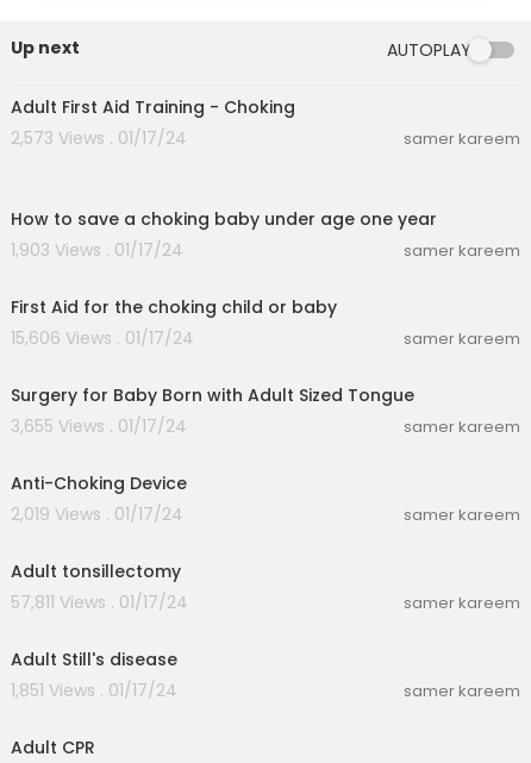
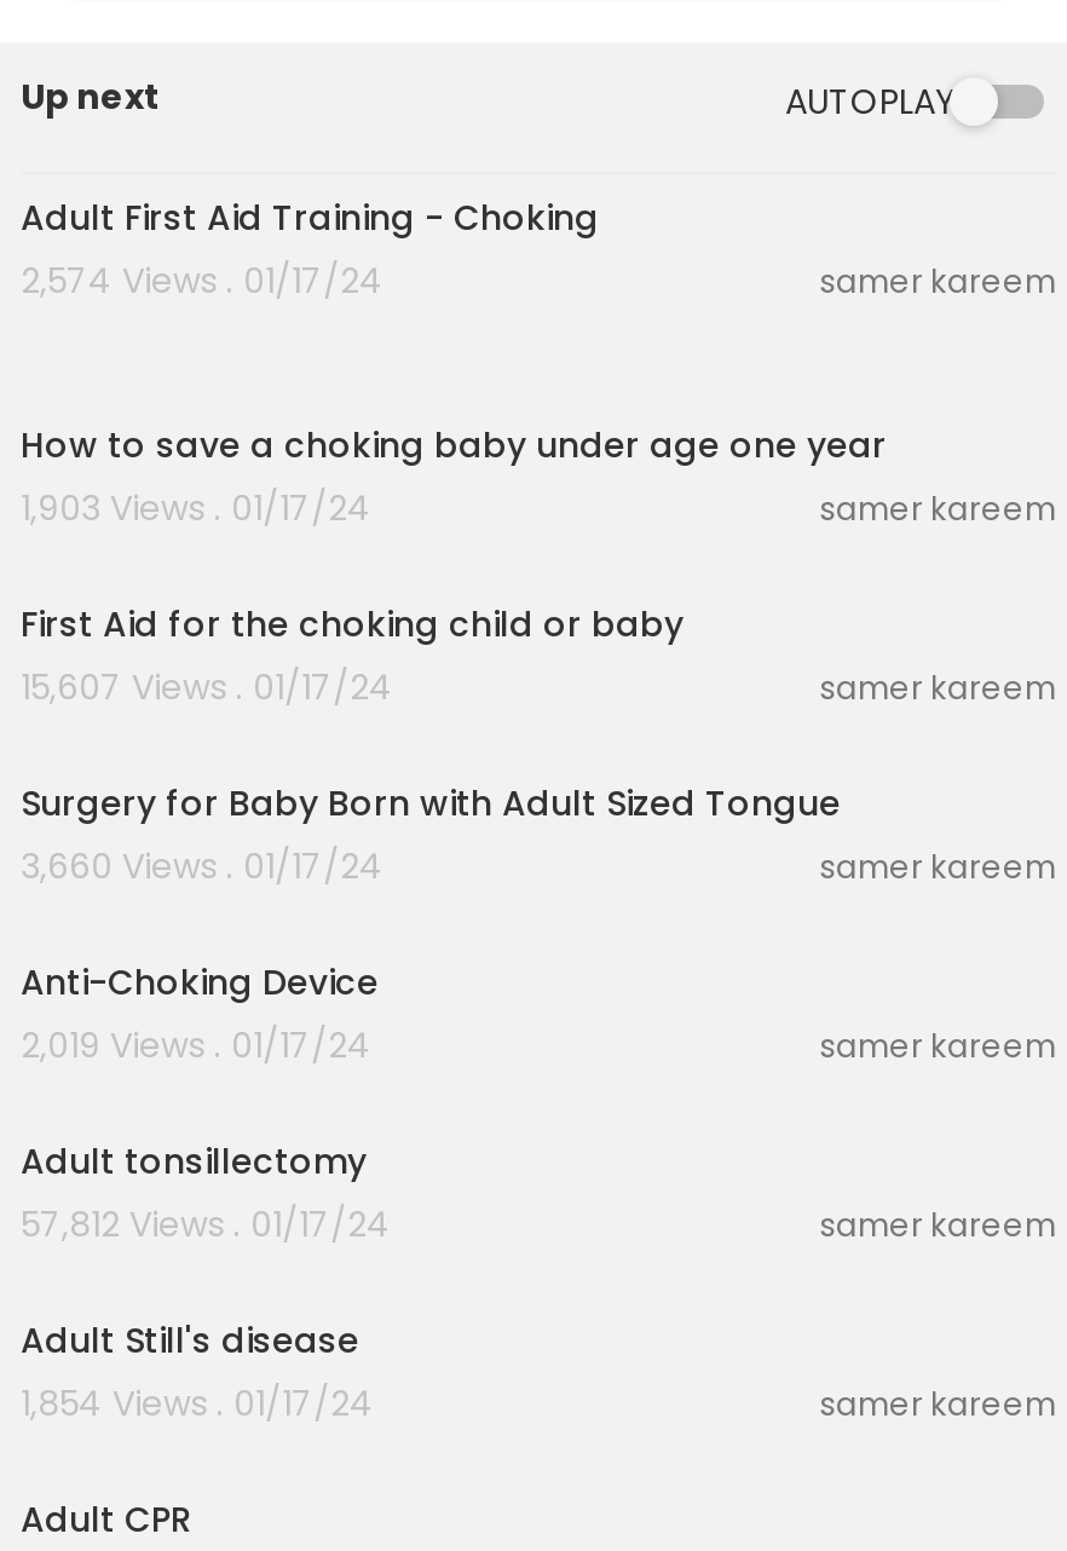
- 2,573 Views . 01/17/24
+ 2,574 Views . 01/17/24

- 15,606 Views . 01/17/24
+ 15,607 Views . 01/17/24

- 3,655 Views . 01/17/24
+ 3,660 Views . 01/17/24

- 57,811 Views . 01/17/24
+ 57,812 Views . 01/17/24

- 1,851 Views . 01/17/24
+ 1,854 Views . 01/17/24
